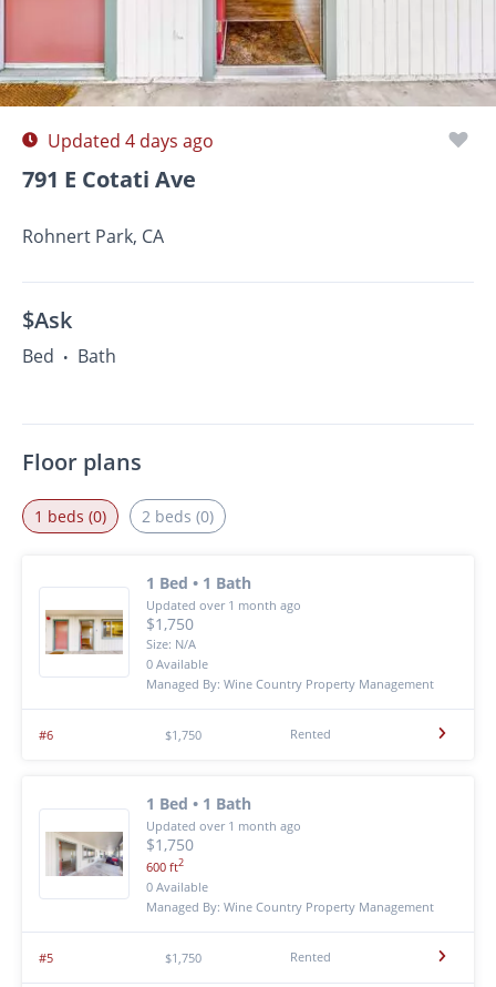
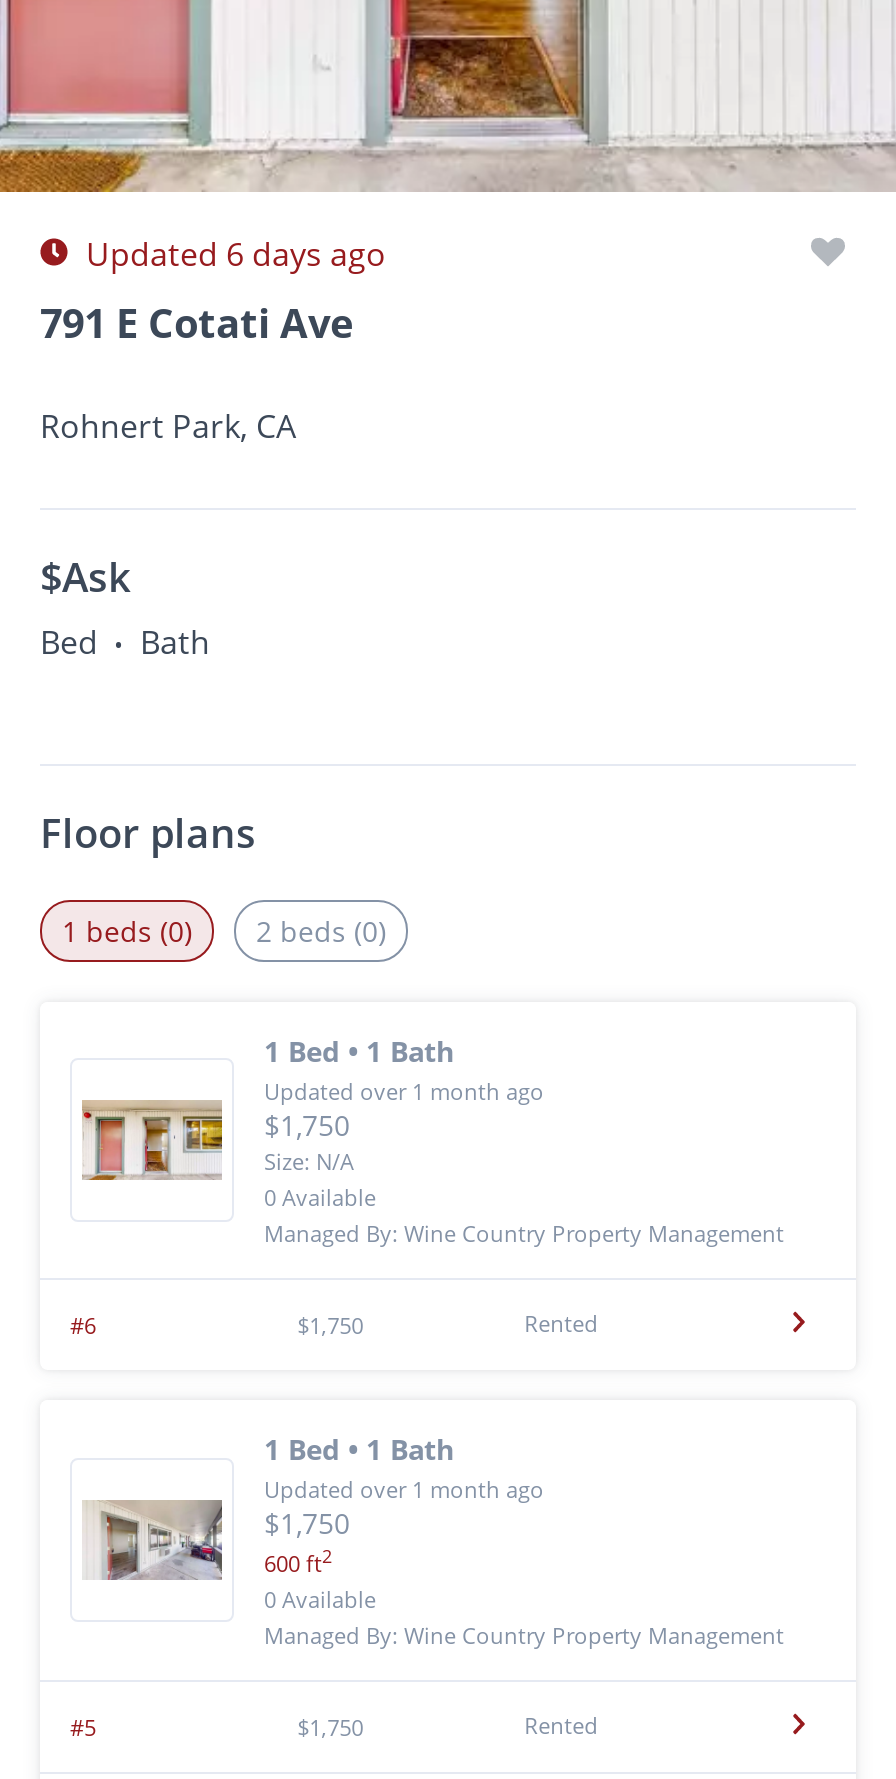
- Updated 4 days ago
+ Updated 6 days ago
